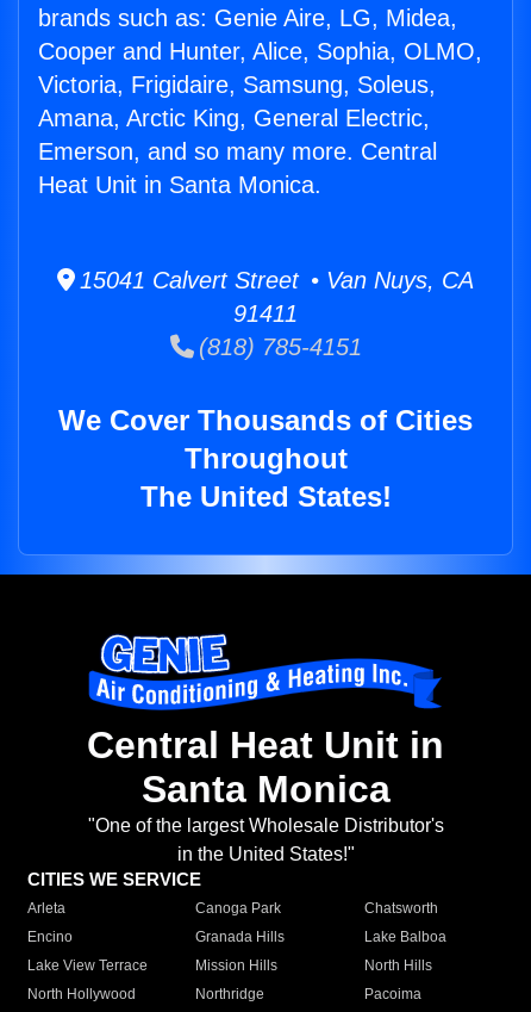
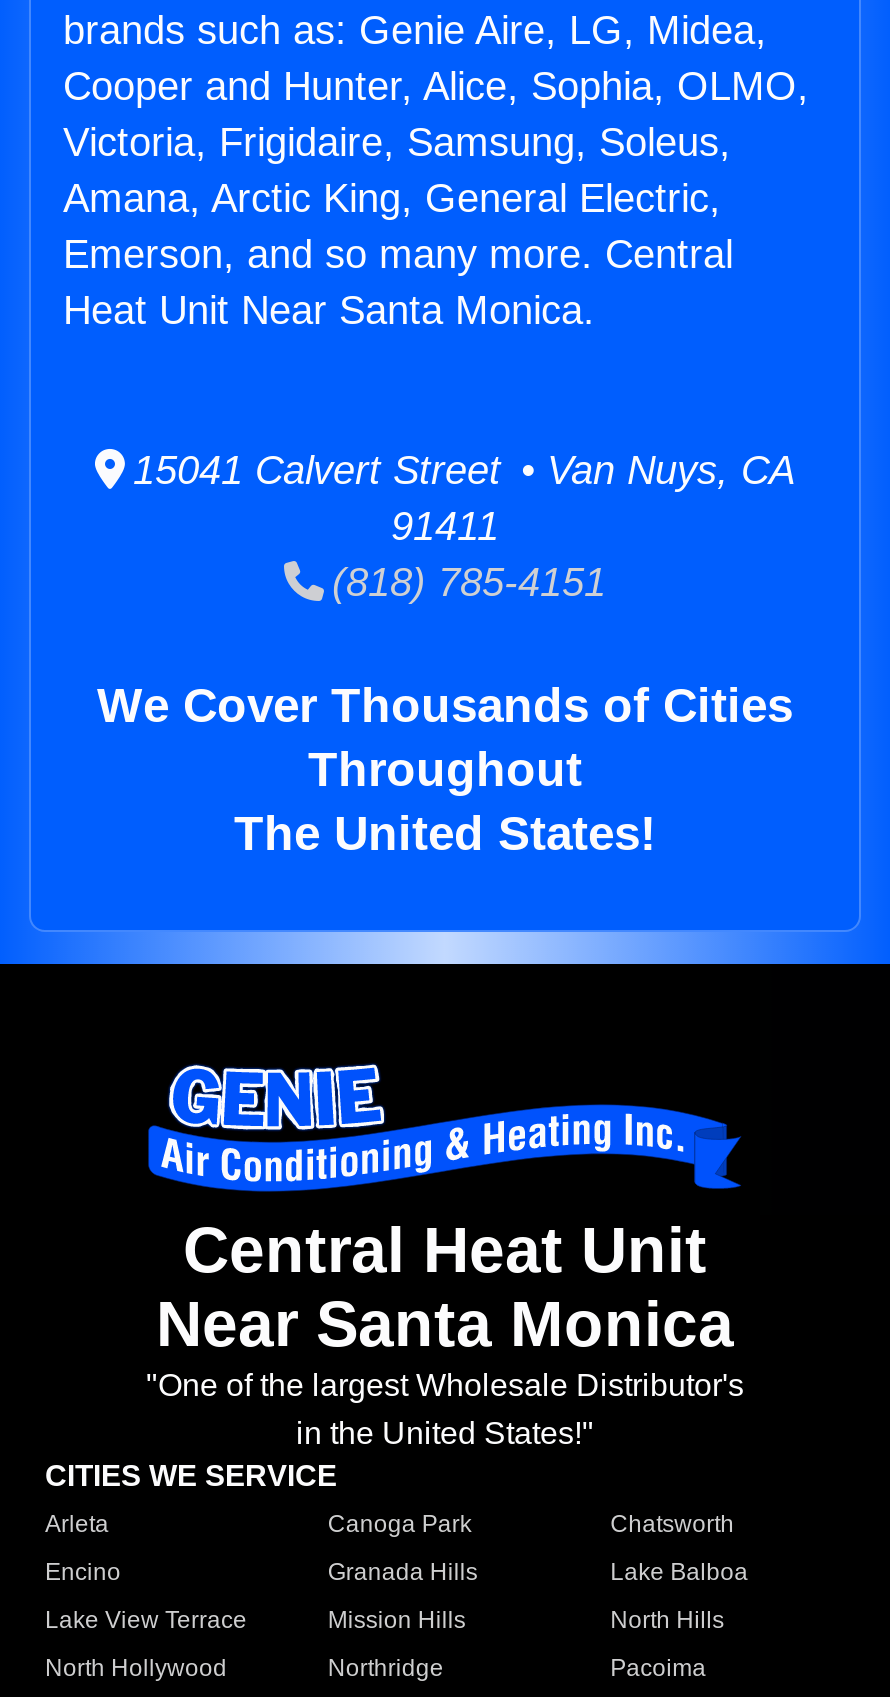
- Heat Unit in Santa Monica.
+ Heat Unit Near Santa Monica.

- Central Heat Unit in
- Santa Monica
+ Central Heat Unit
+ Near Santa Monica
